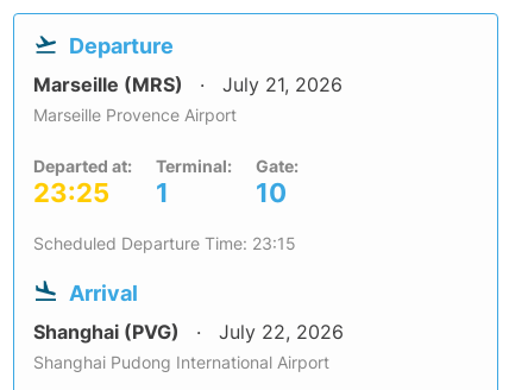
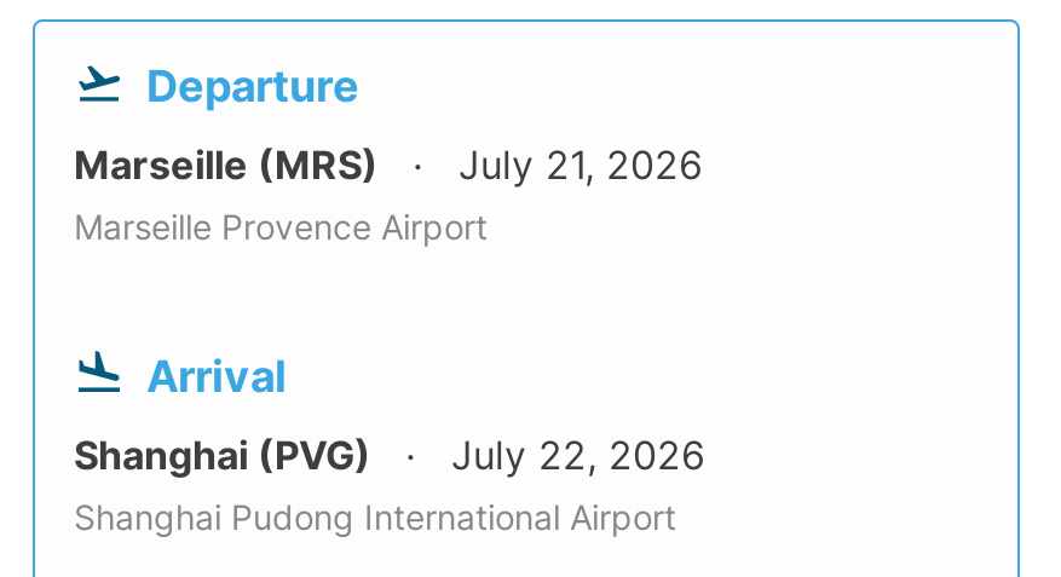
- Departed at:
- 23:25

- Gate:
- 10
- Scheduled Departure Time: 23:15

- Terminal:
- 1
